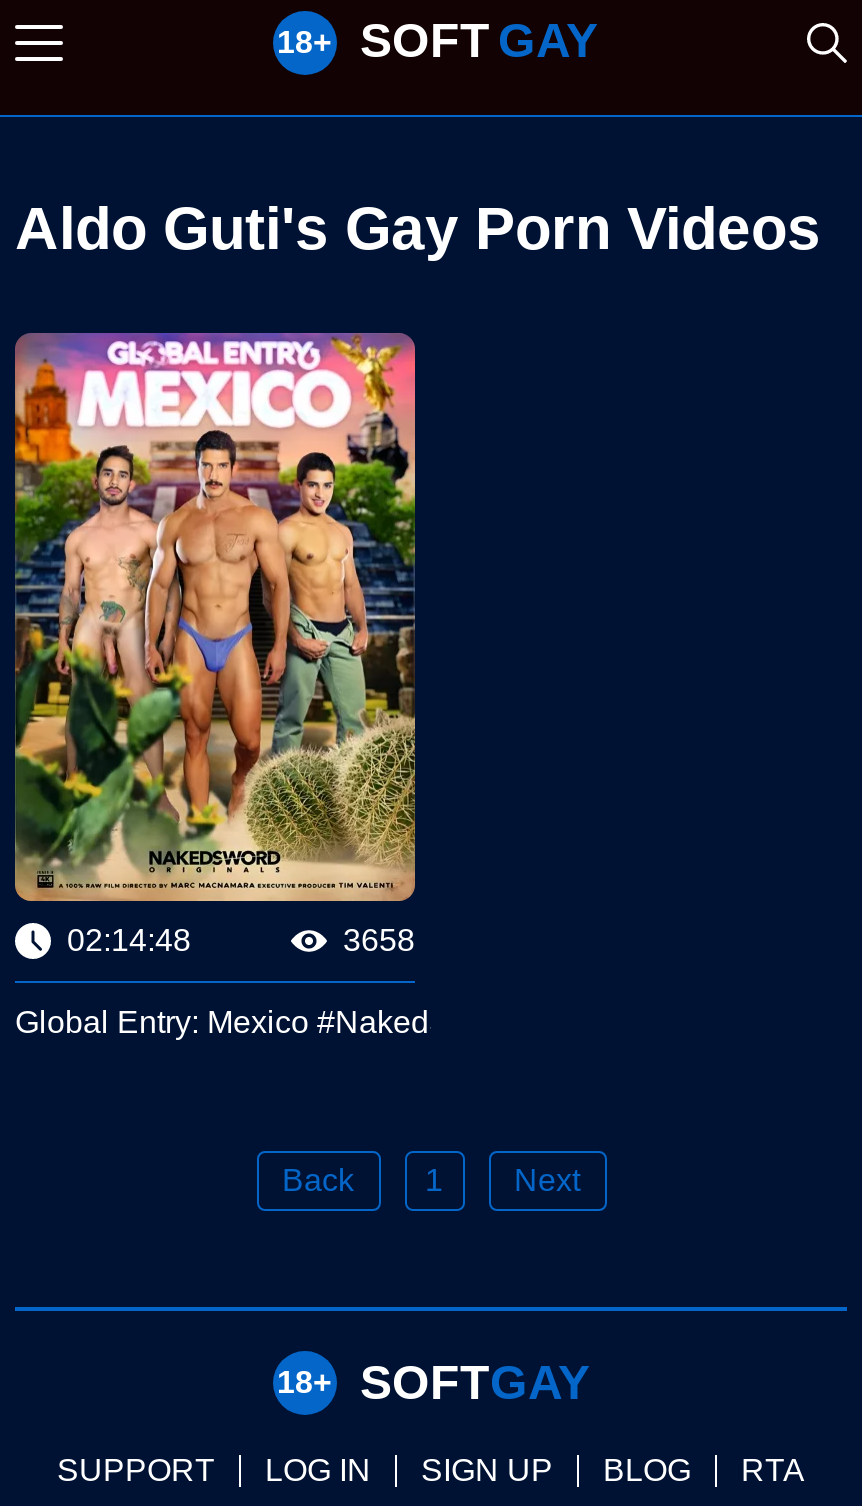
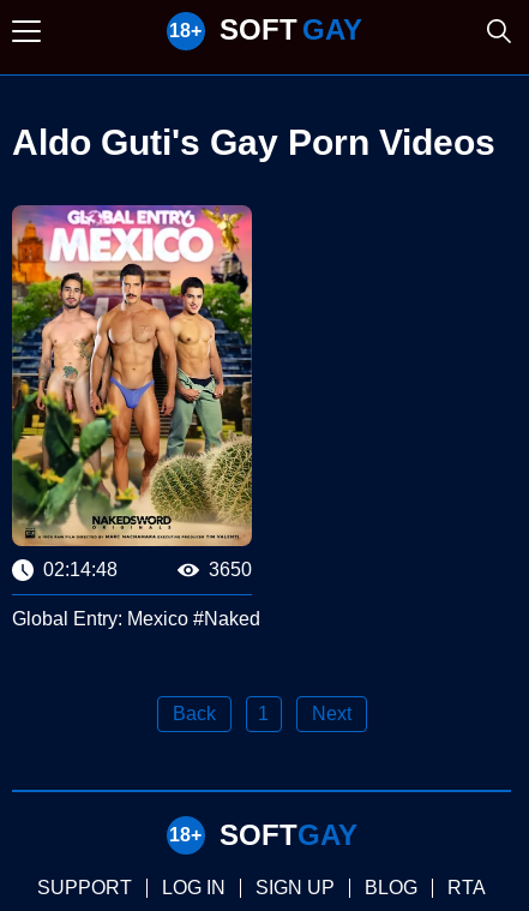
- 3658
+ 3650
